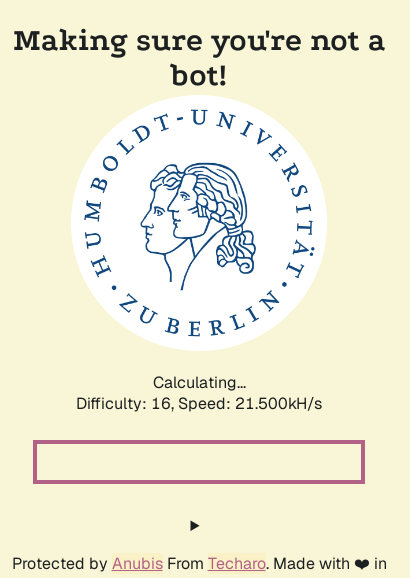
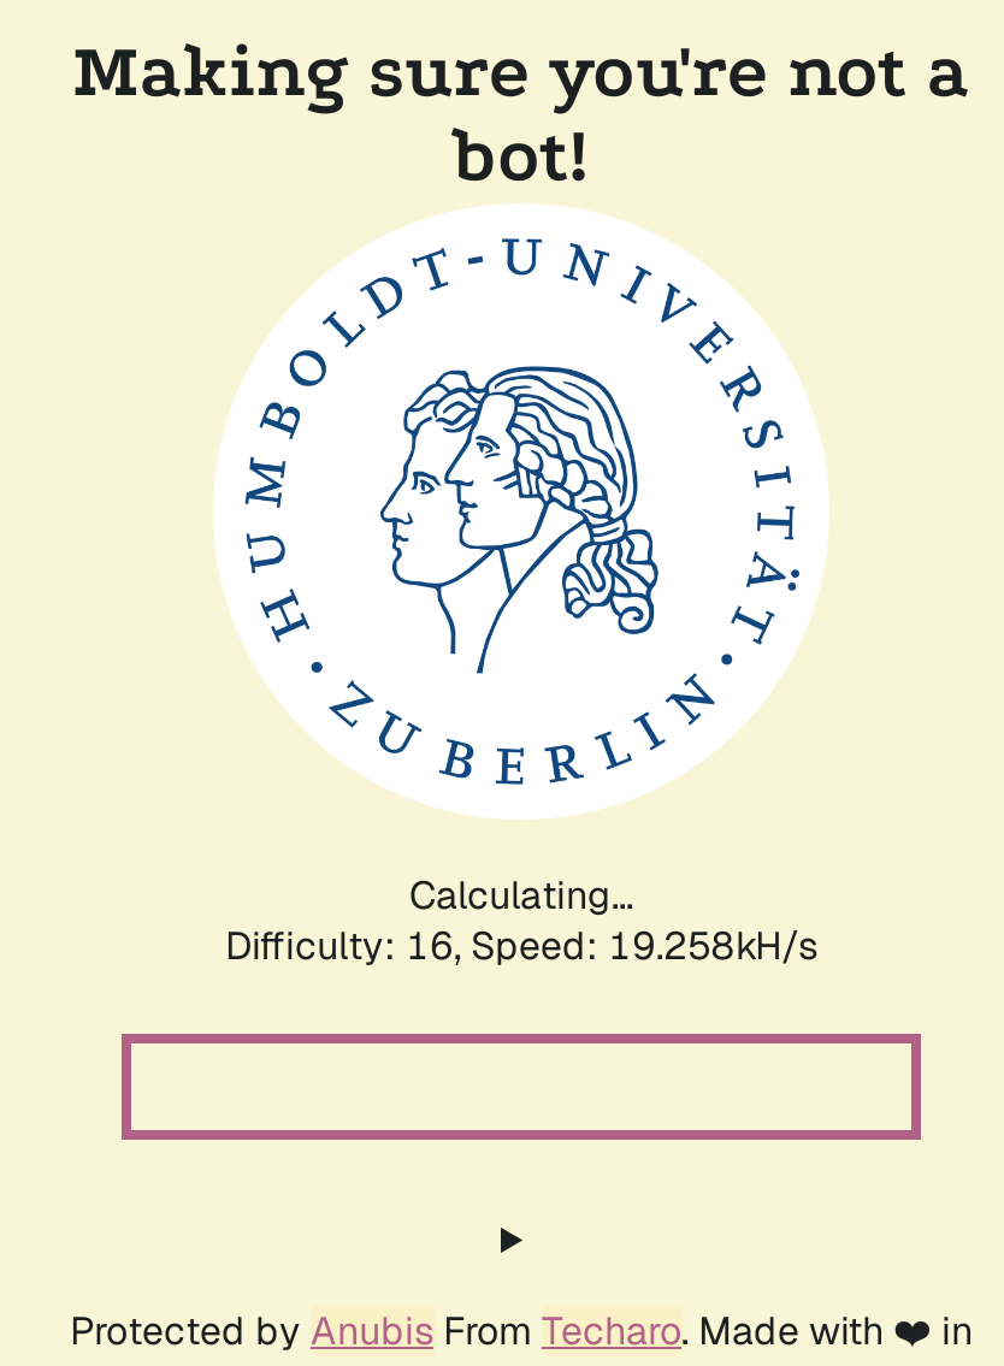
- Difficulty: 16, Speed: 21.500kH/s
+ Difficulty: 16, Speed: 19.258kH/s
